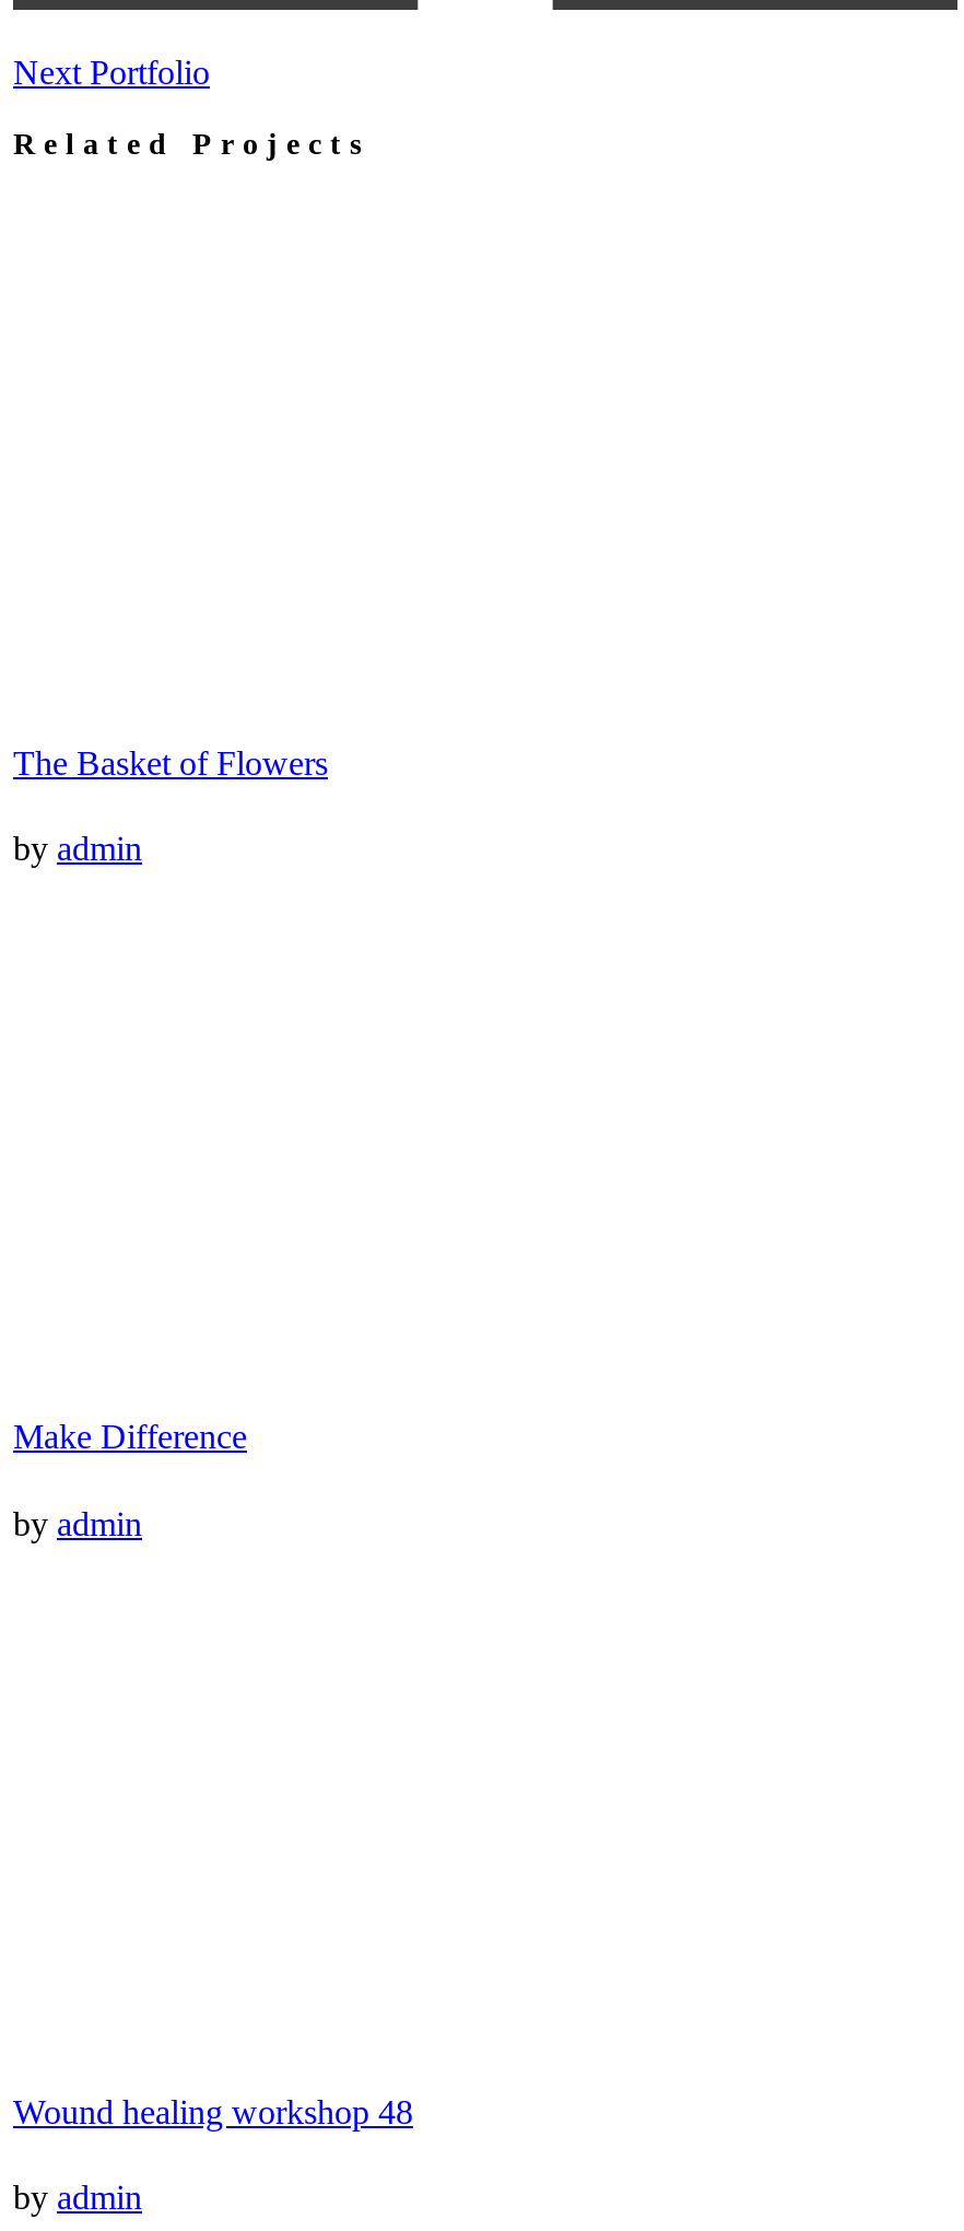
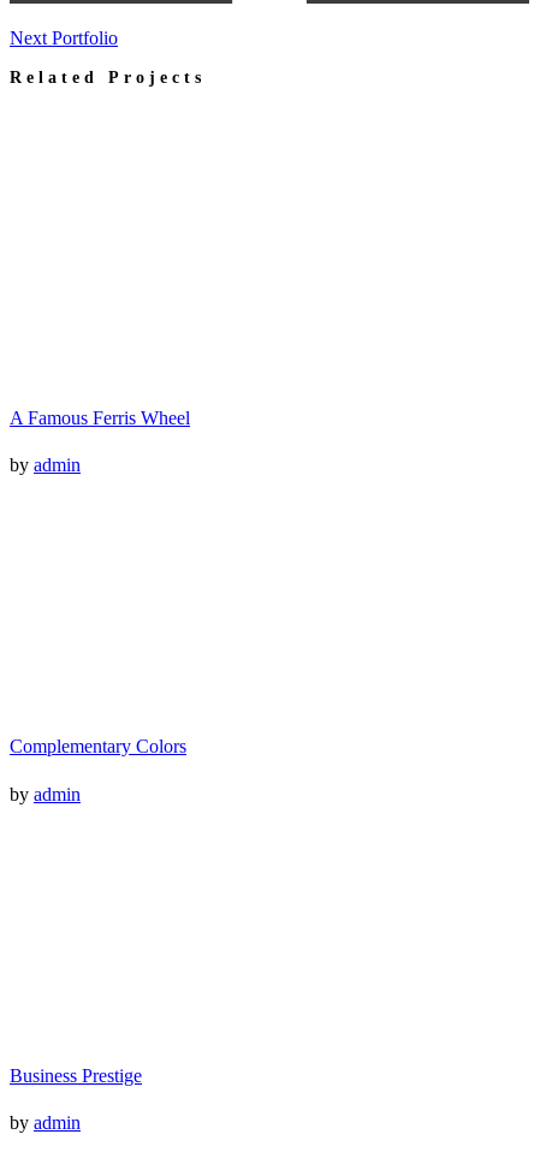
- The Basket of Flowers
+ A Famous Ferris Wheel

- Make Difference
+ Complementary Colors

- Wound healing workshop 48
+ Business Prestige
